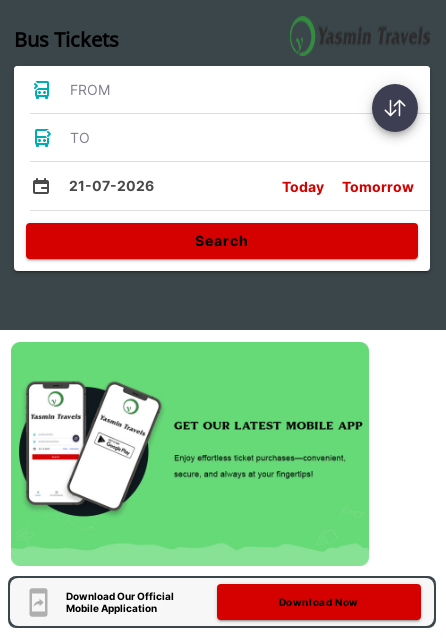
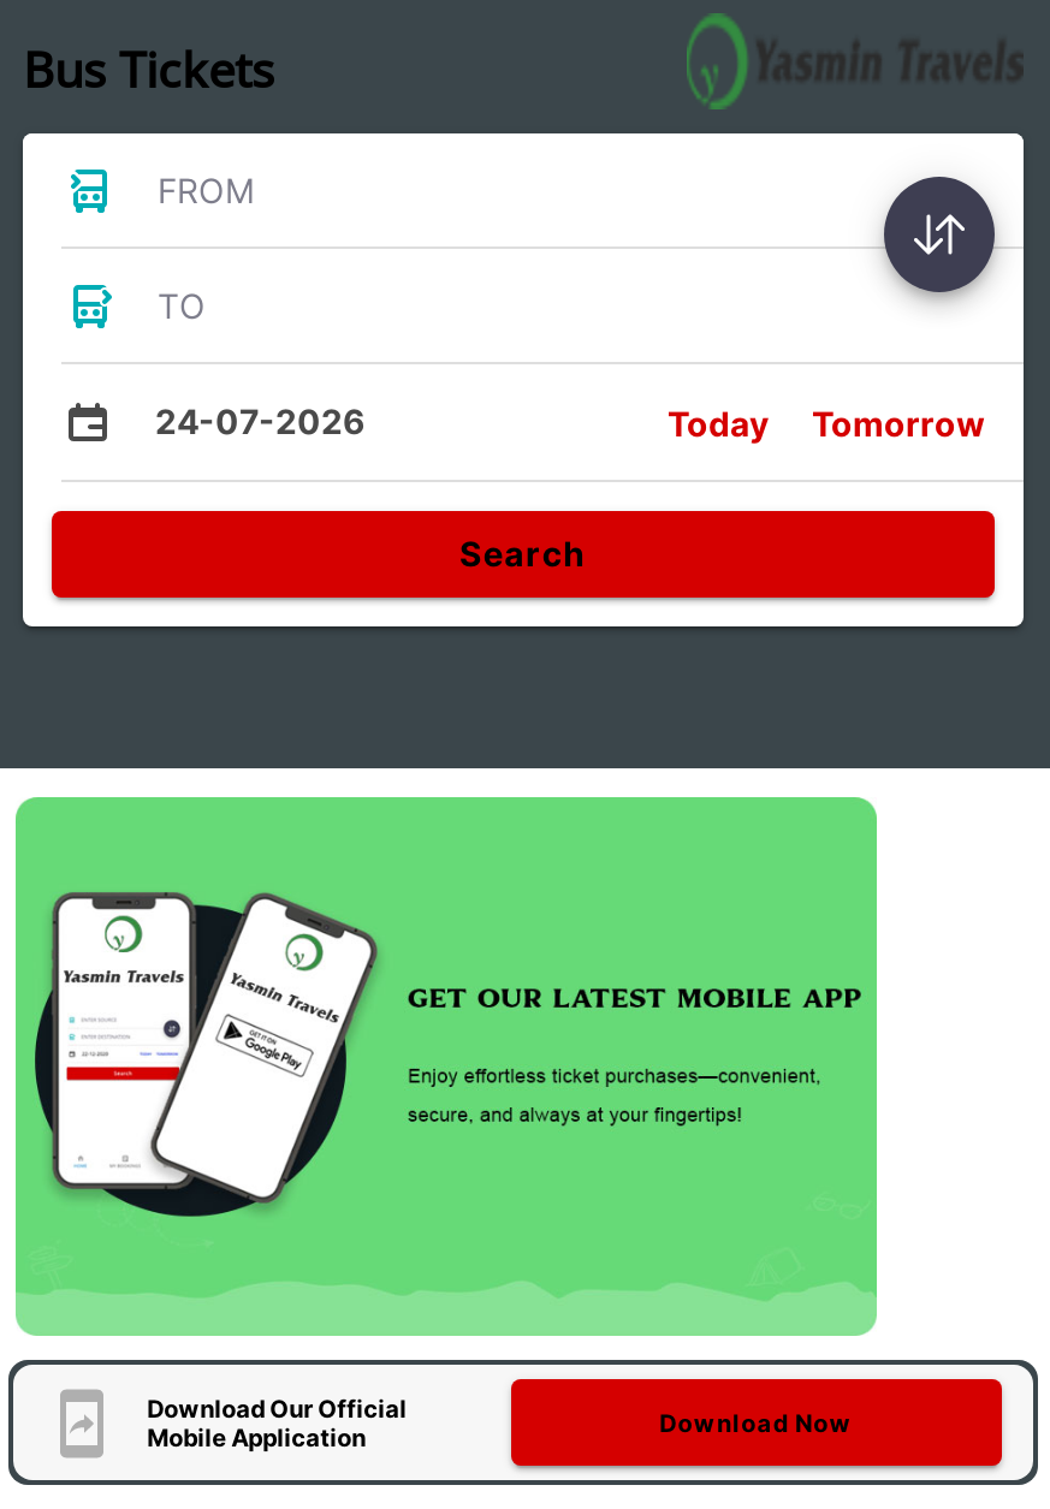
- 21-07-2026
+ 24-07-2026
